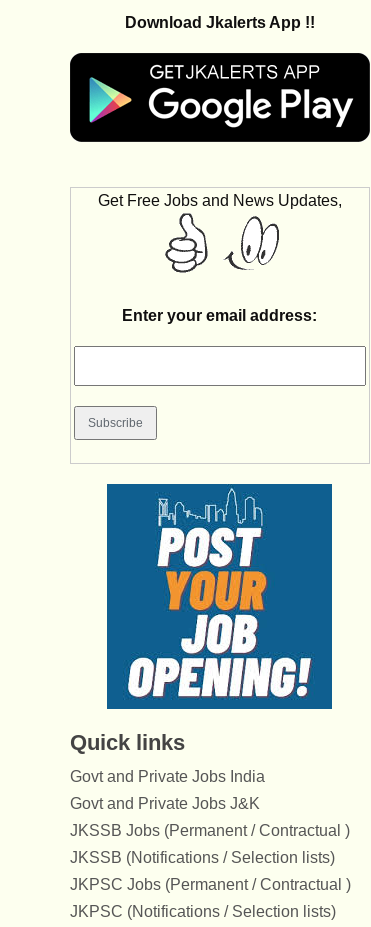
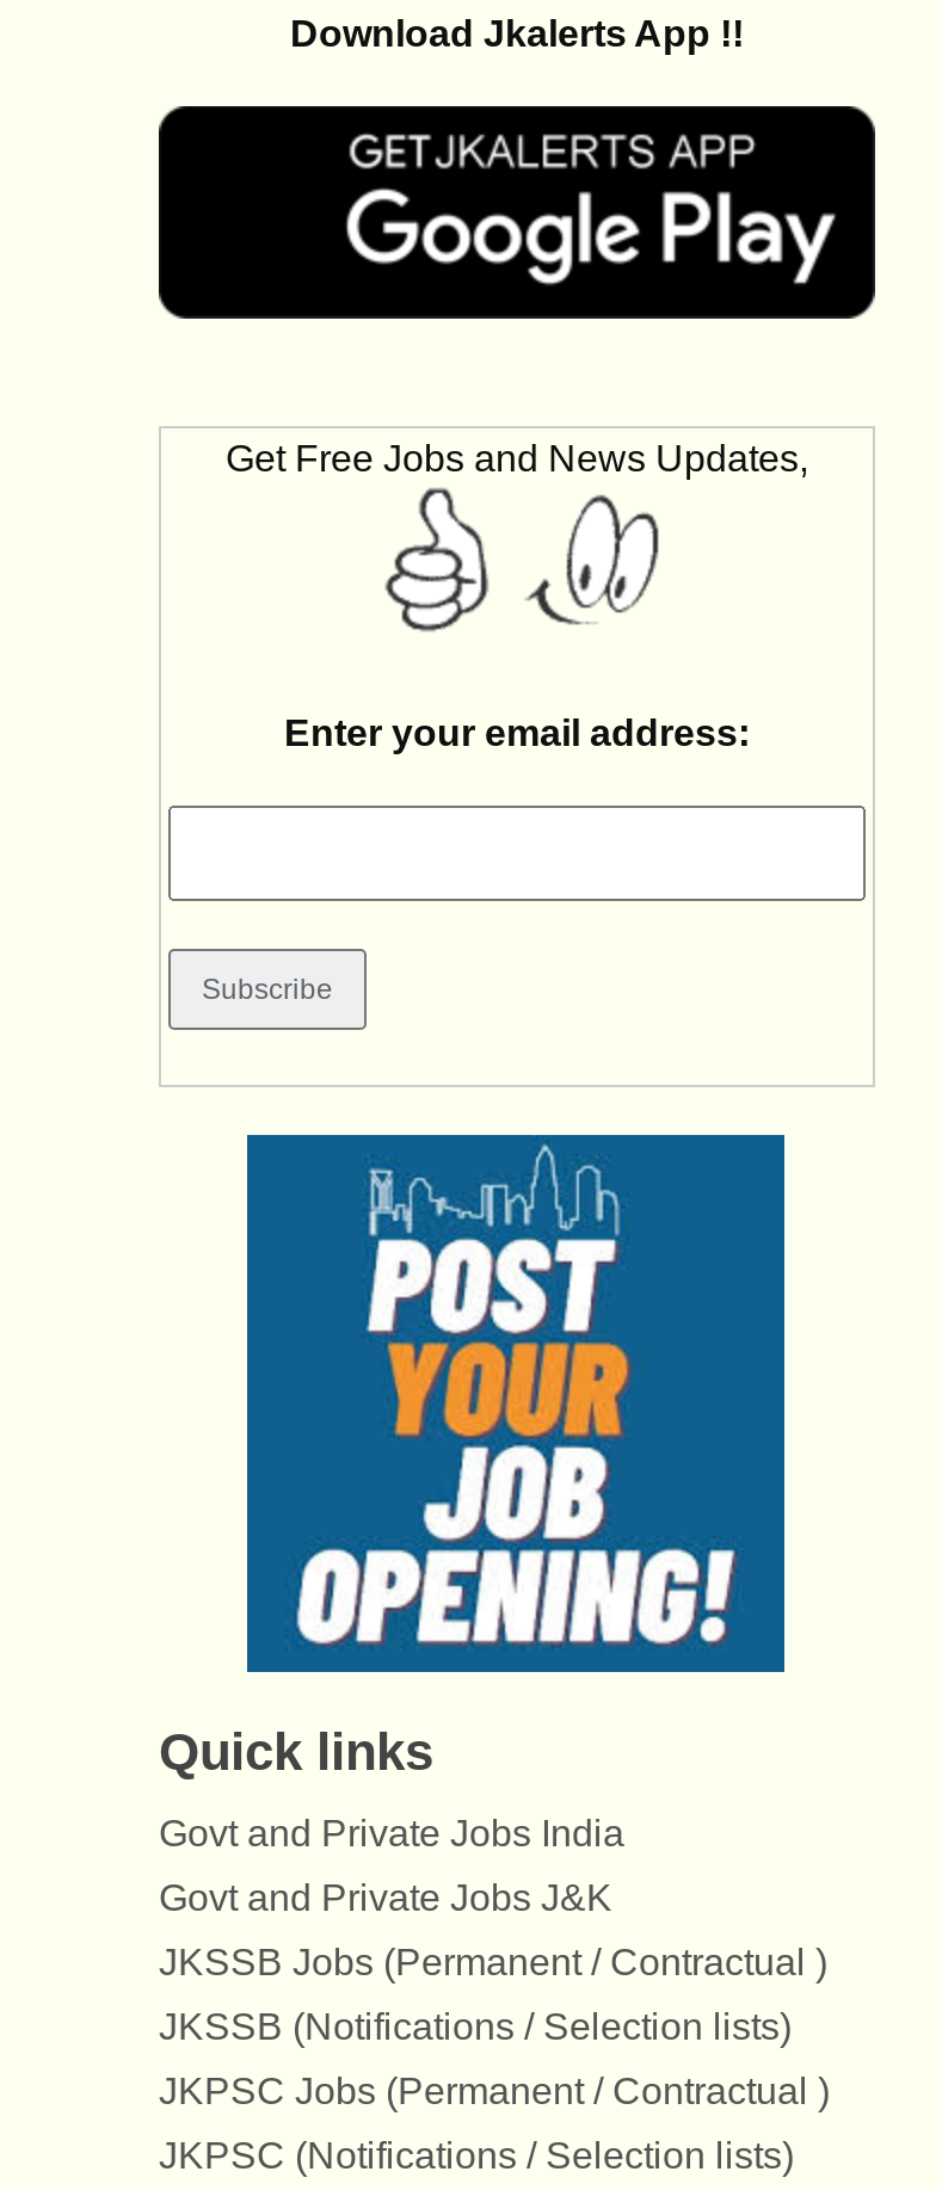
- [image]
